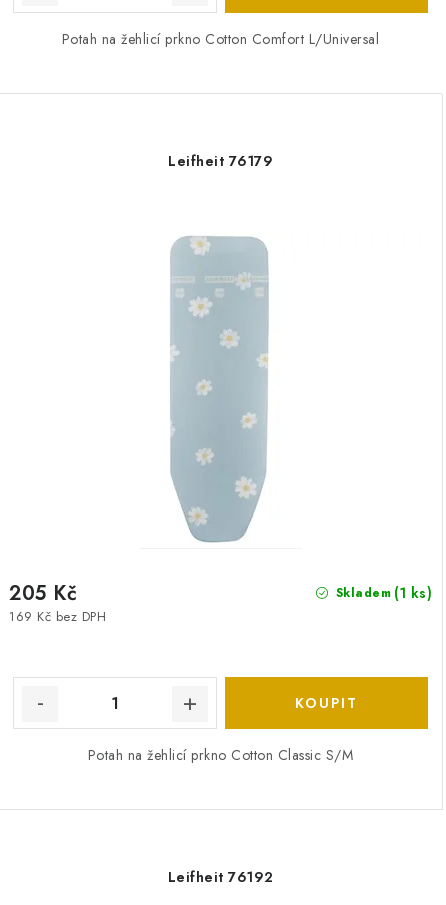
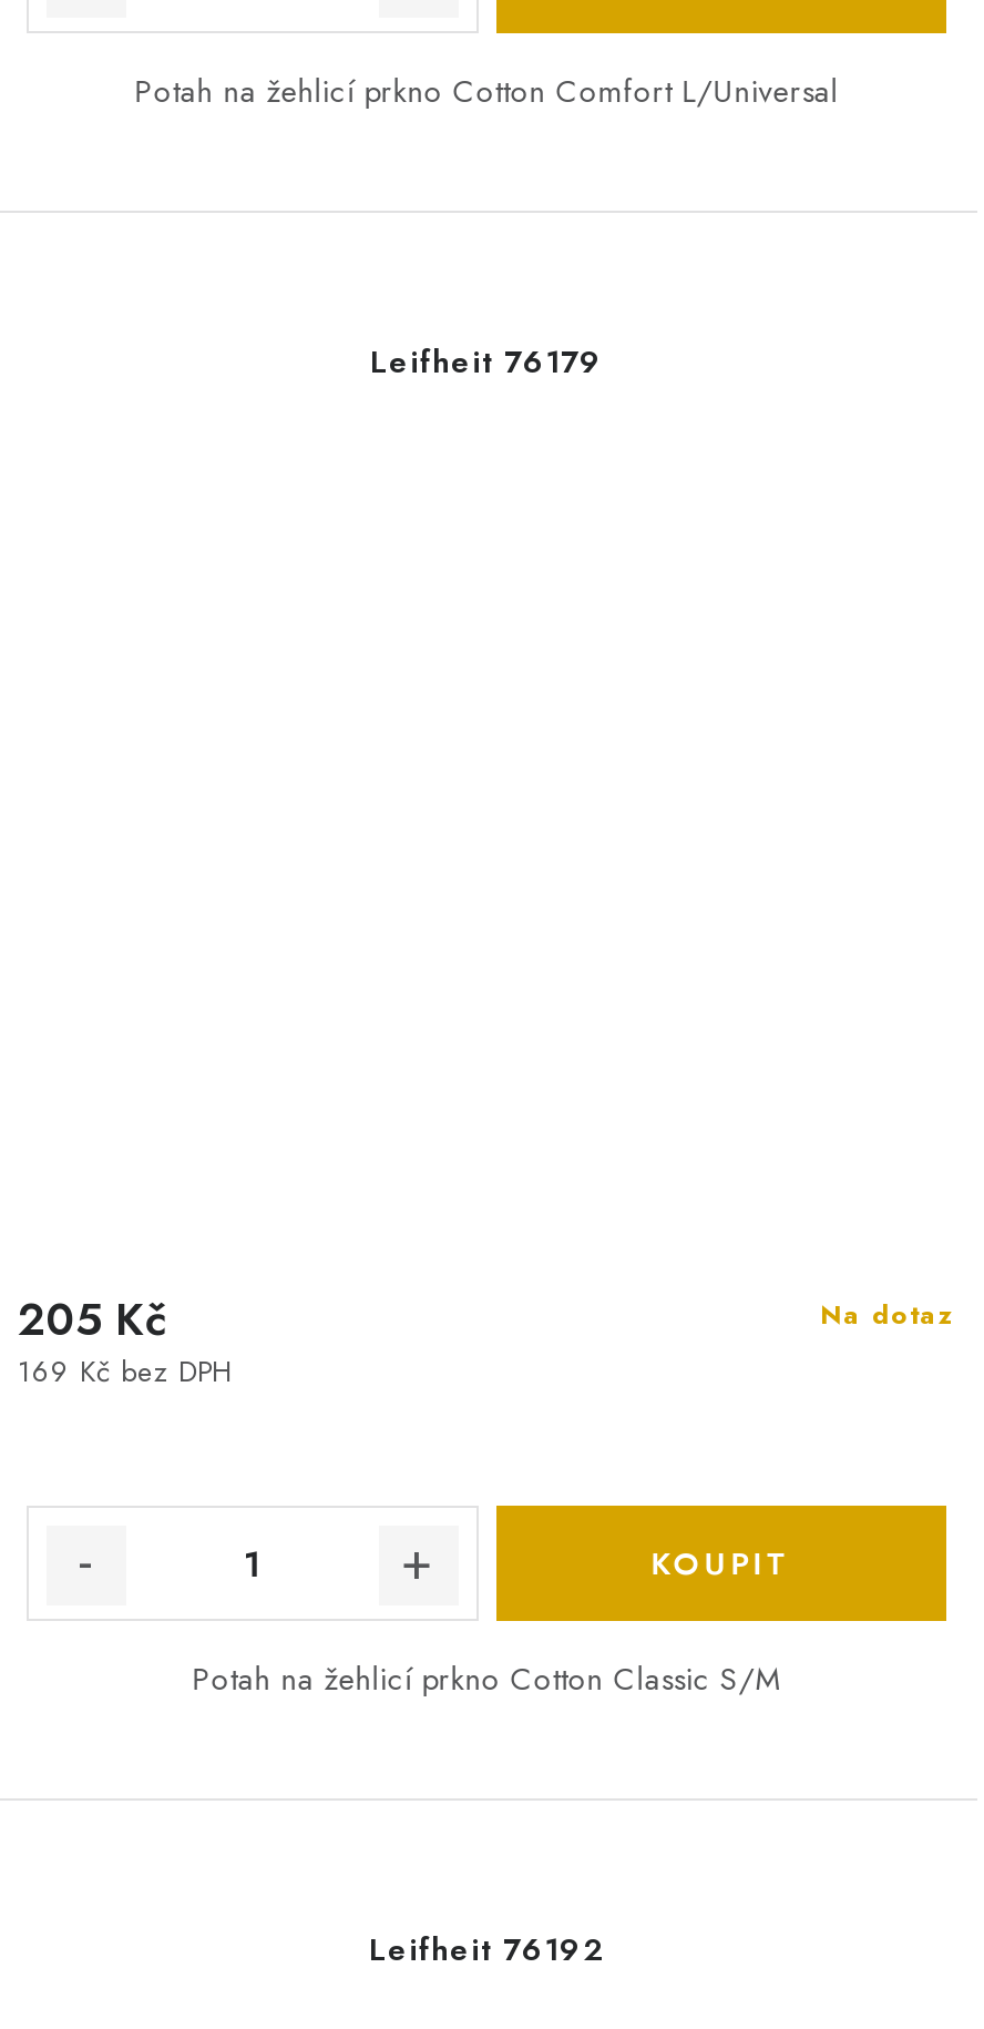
- [image]

- Skladem (1 ks)
+ Na dotaz
